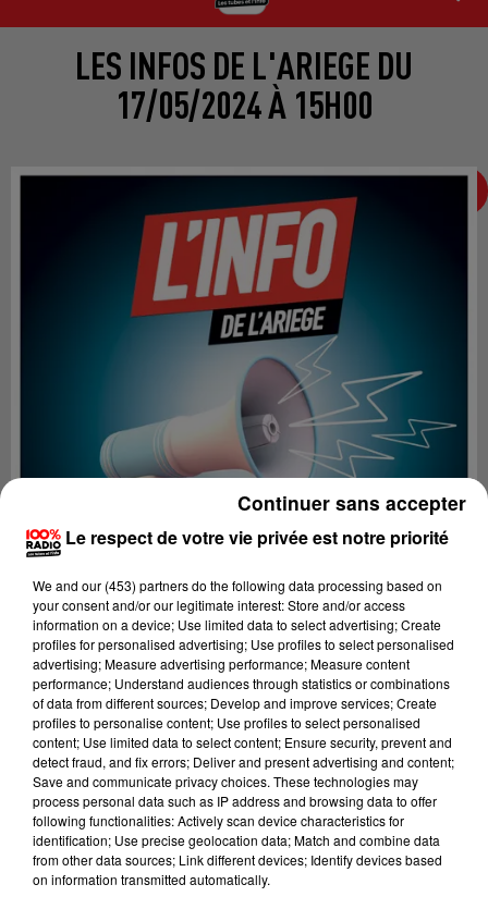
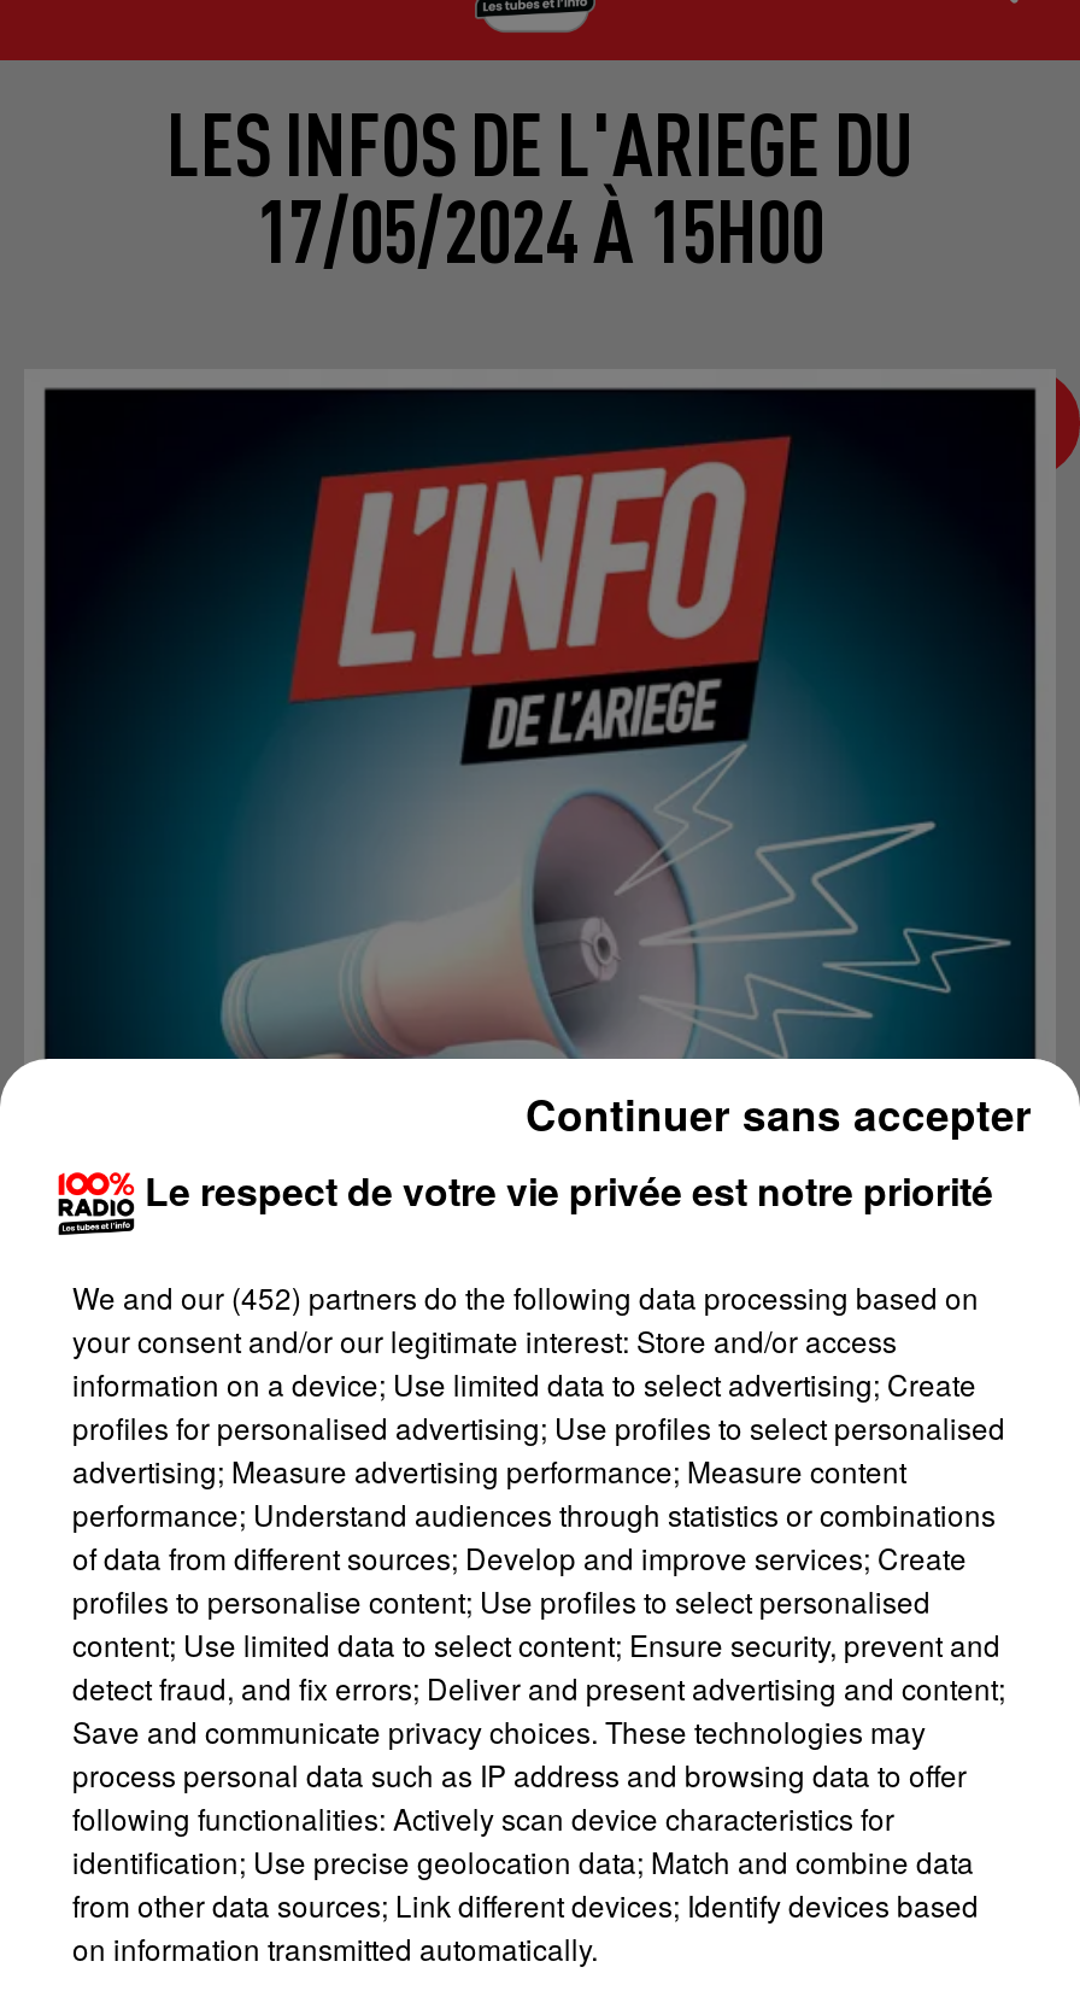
- We and our (453) partners do the following data processing based on
+ We and our (452) partners do the following data processing based on
